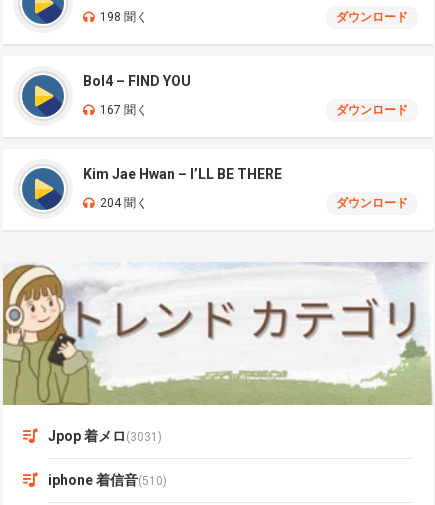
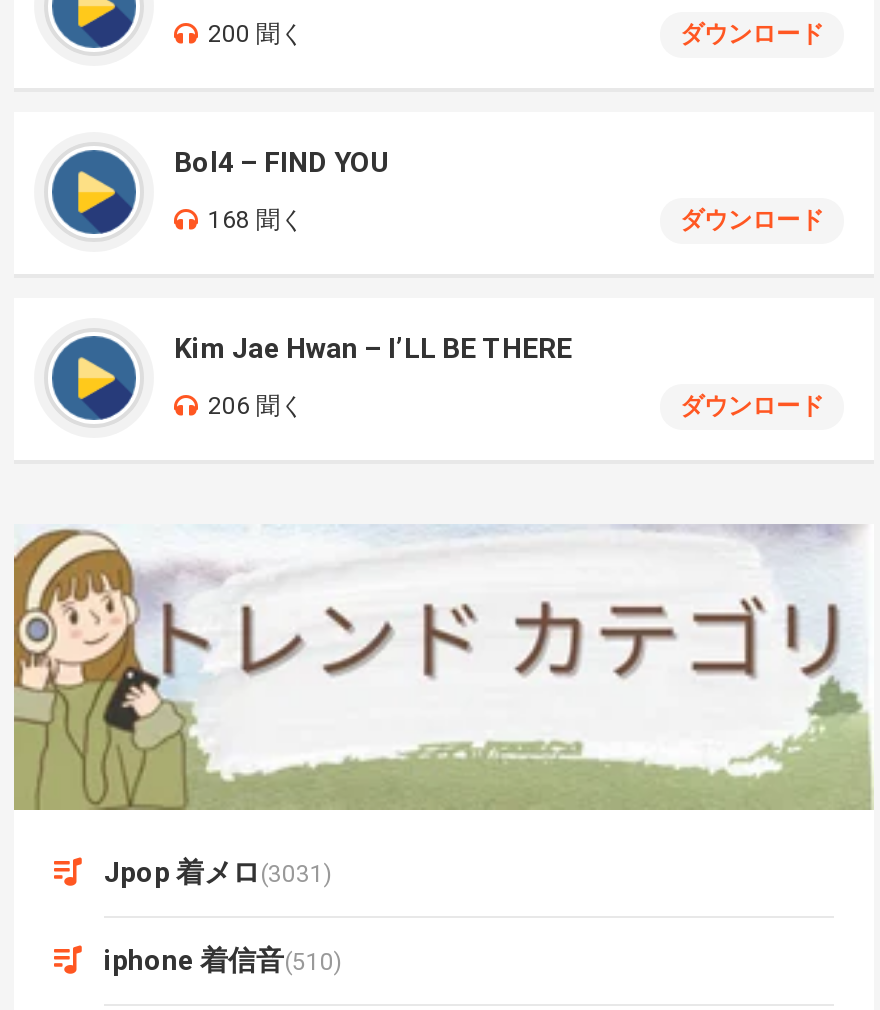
- 198 聞く
+ 200 聞く

- 167 聞く
+ 168 聞く

- 204 聞く
+ 206 聞く
